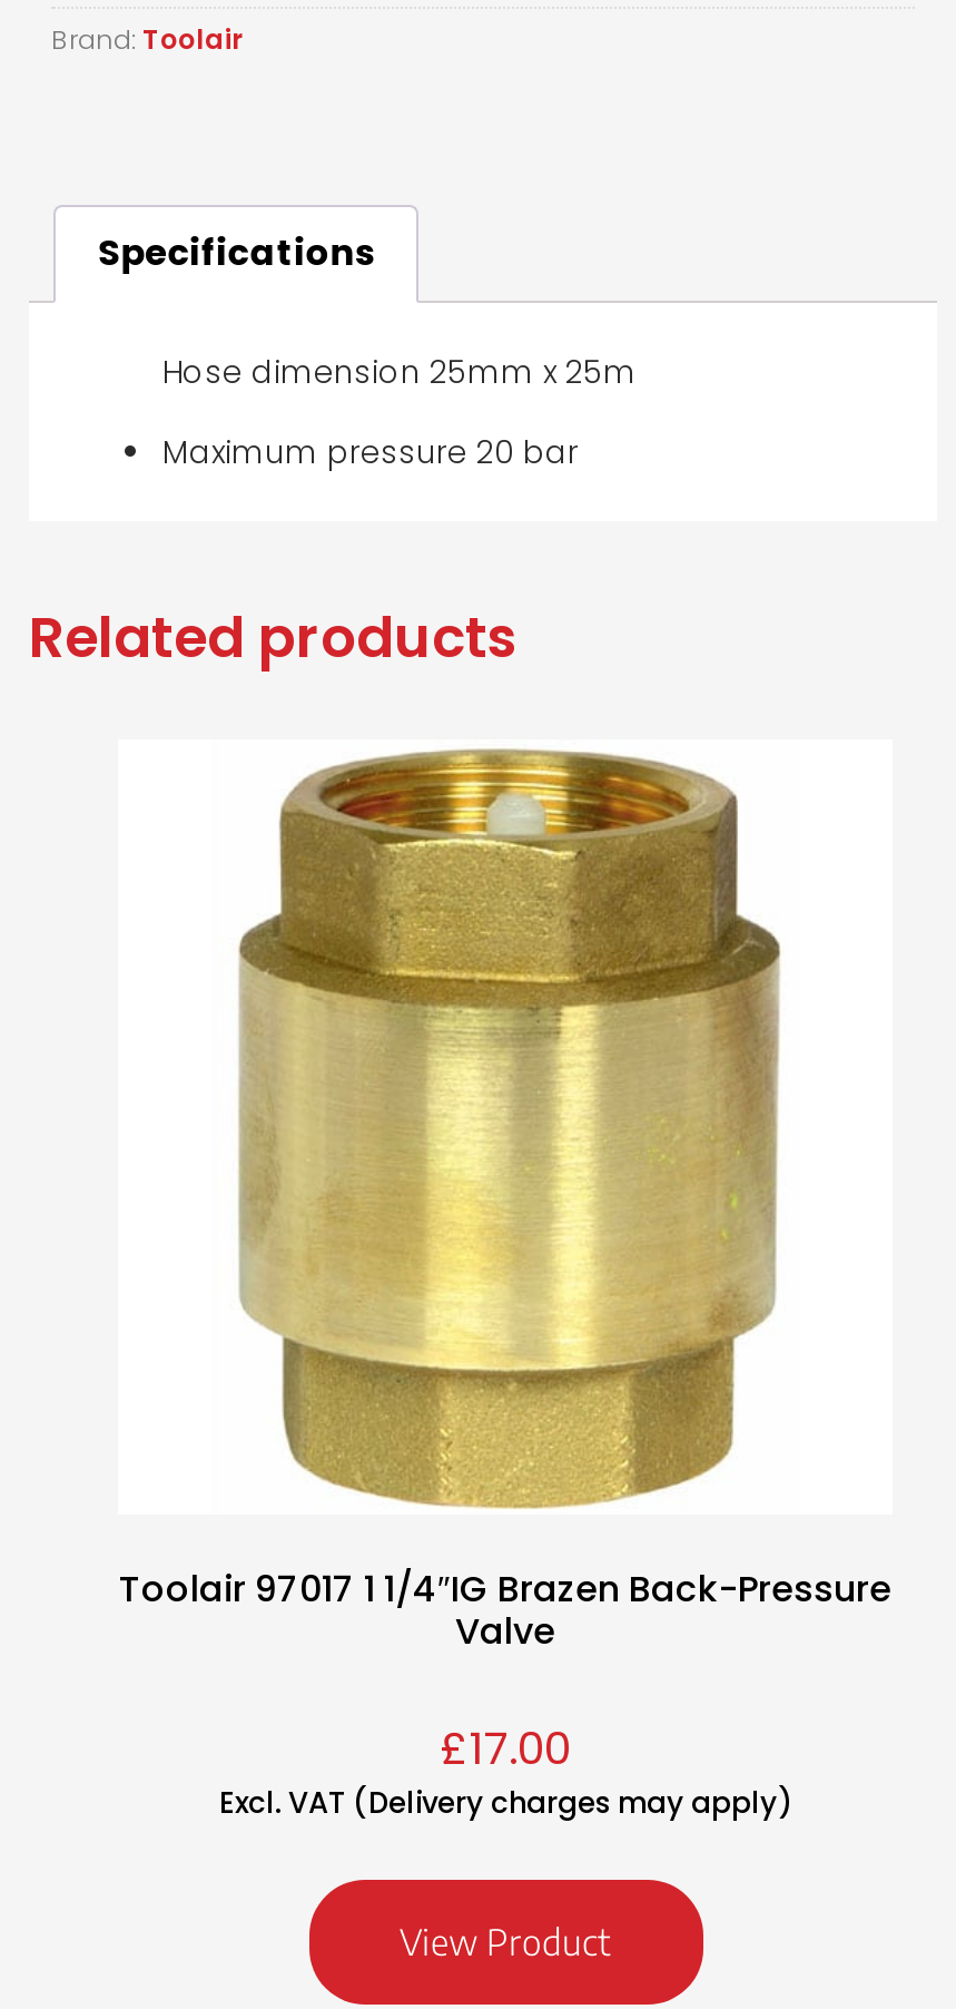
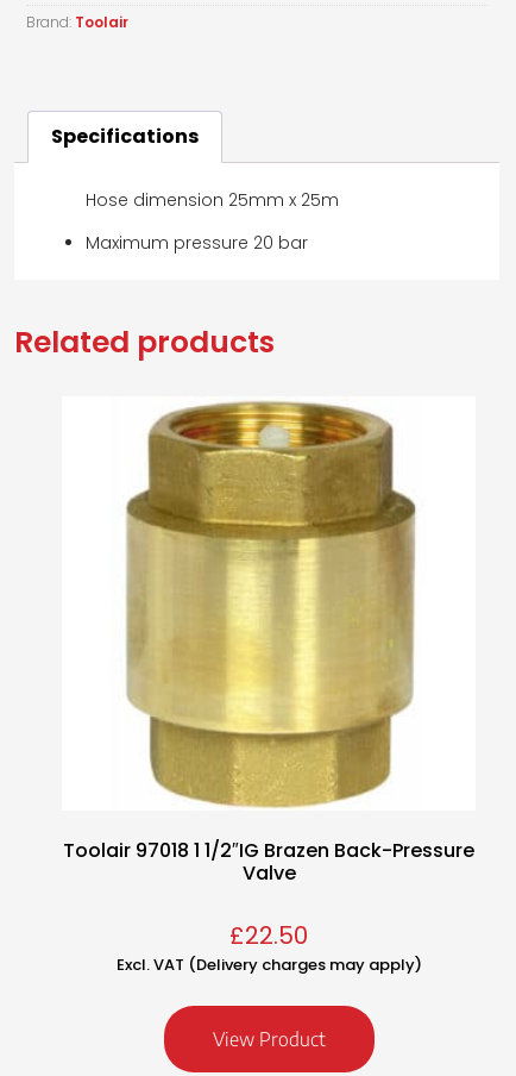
- Toolair 97017 1 1/4″IG Brazen Back-Pressure
+ Toolair 97018 1 1/2″IG Brazen Back-Pressure

- £17.00
+ £22.50
